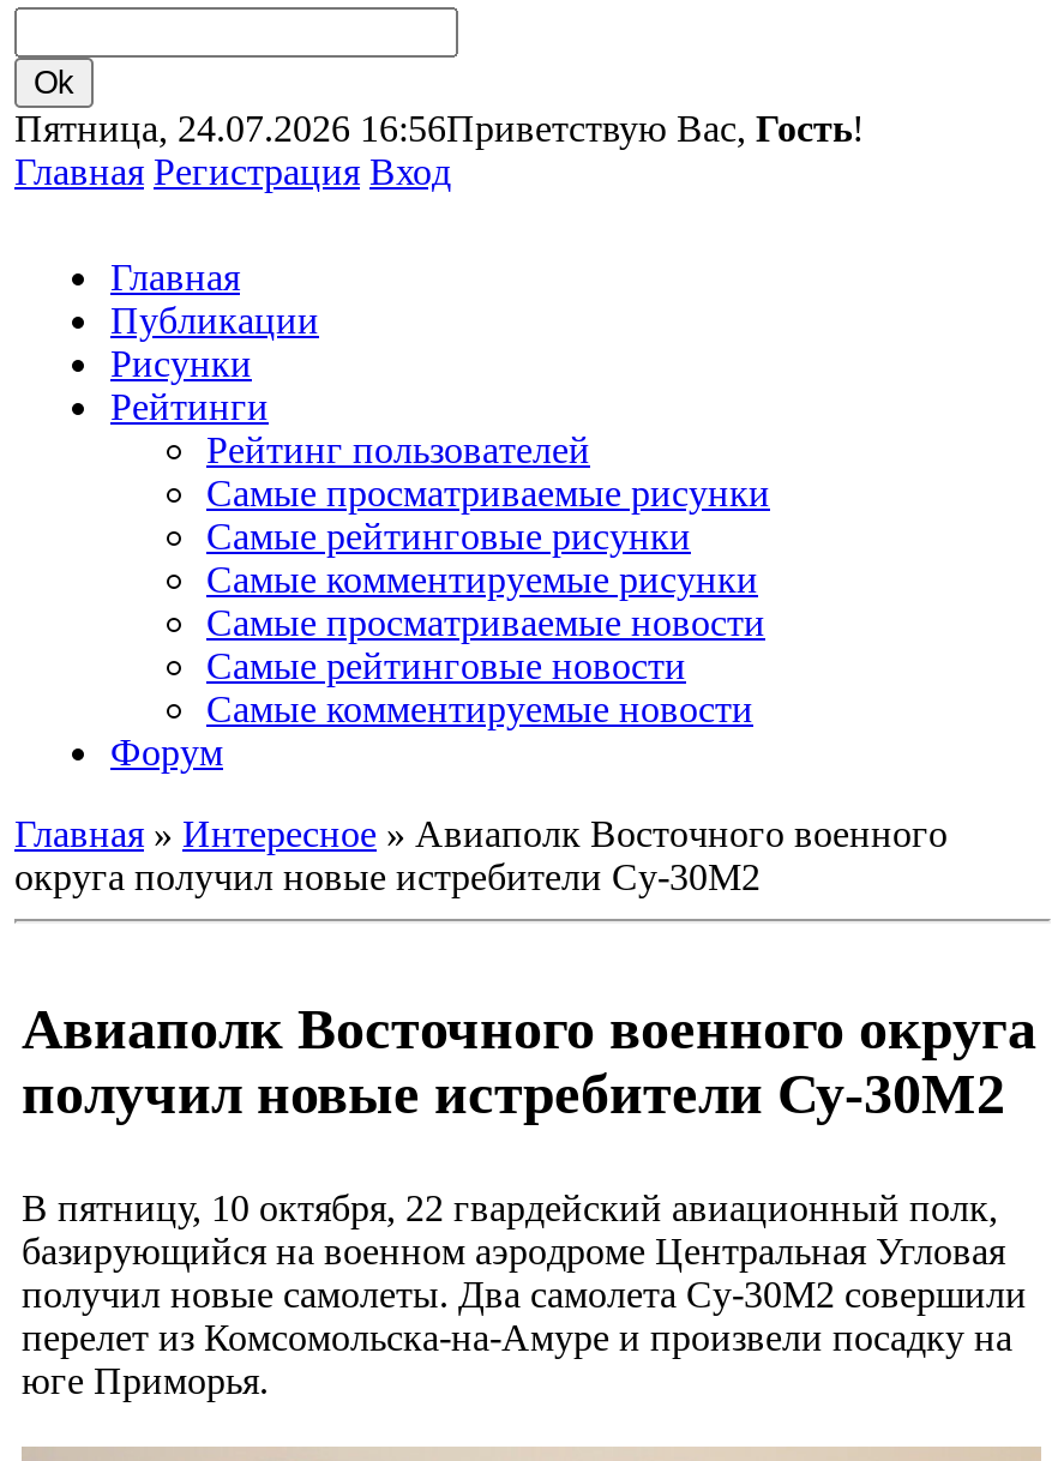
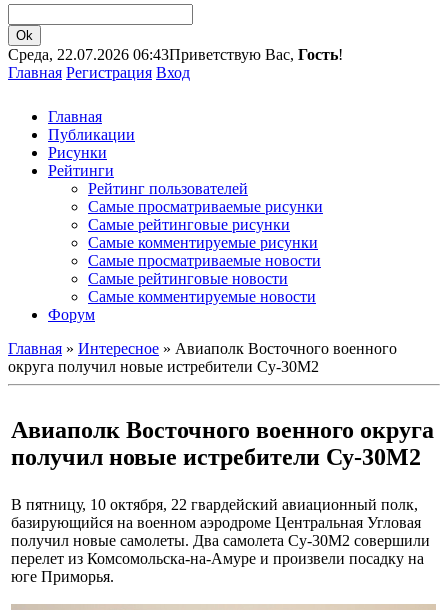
- Пятница, 24.07.2026 16:56Приветствую Вас, Гость!
+ Среда, 22.07.2026 06:43Приветствую Вас, Гость!
